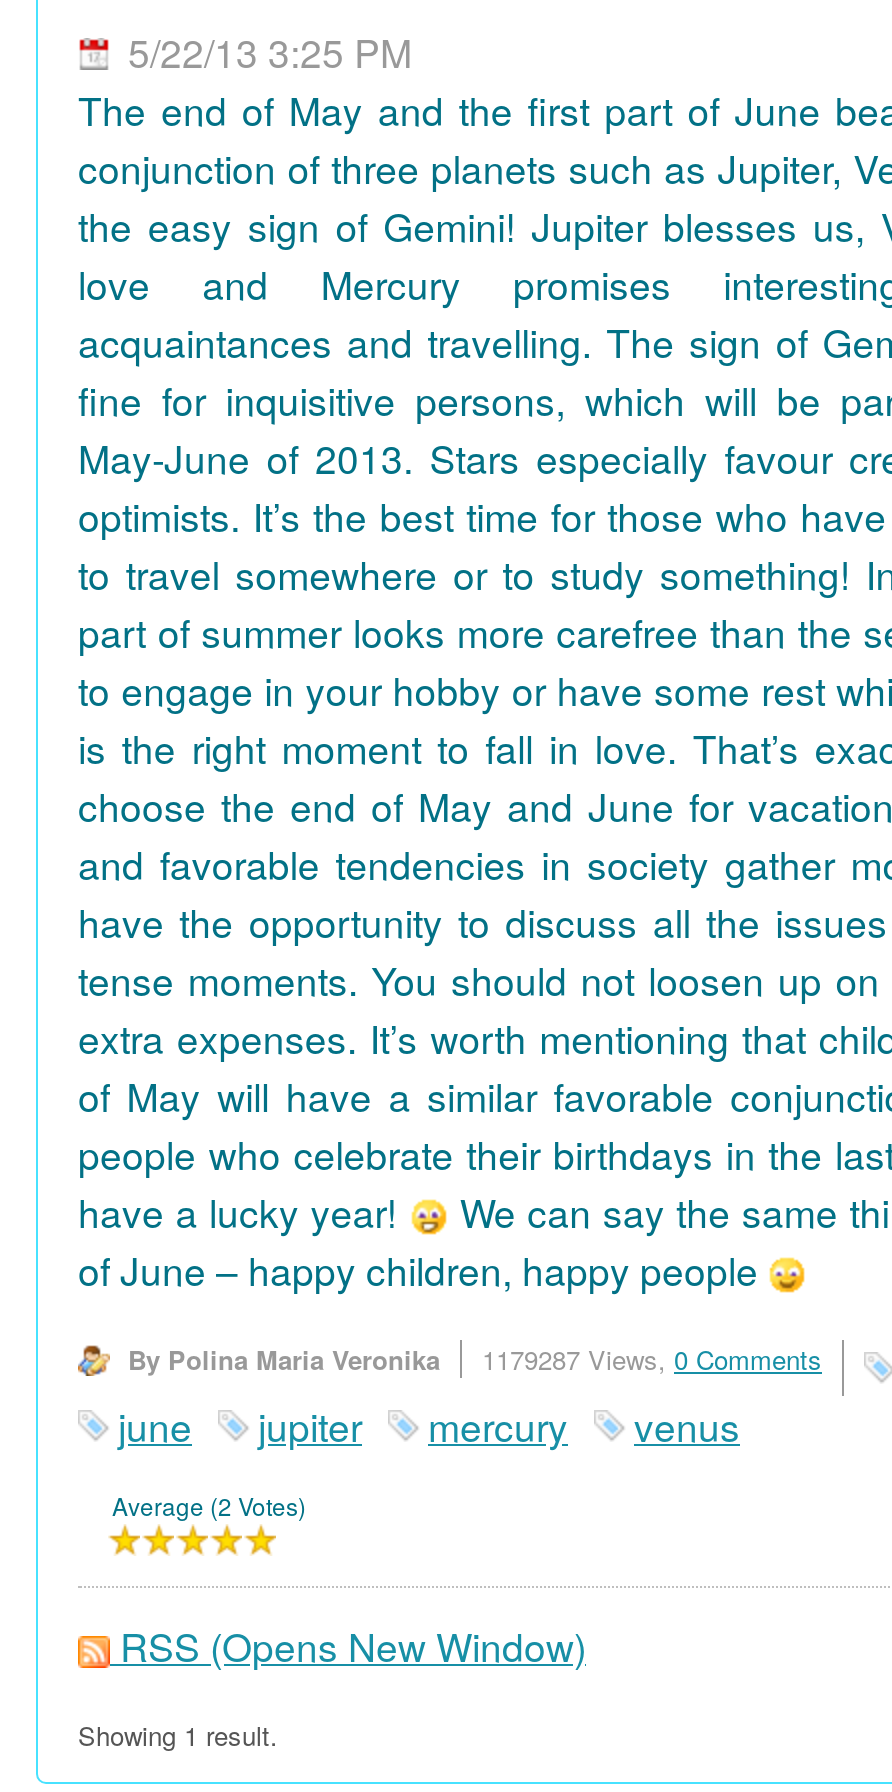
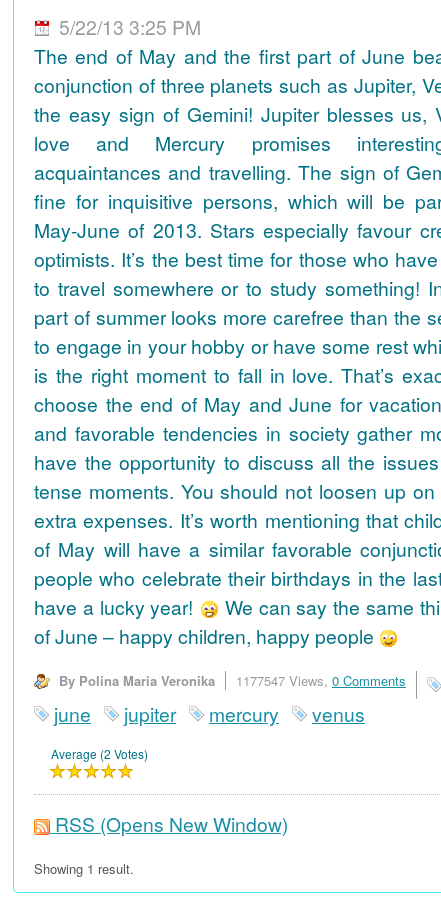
- 1179287 Views, 0 Comments
+ 1177547 Views, 0 Comments
